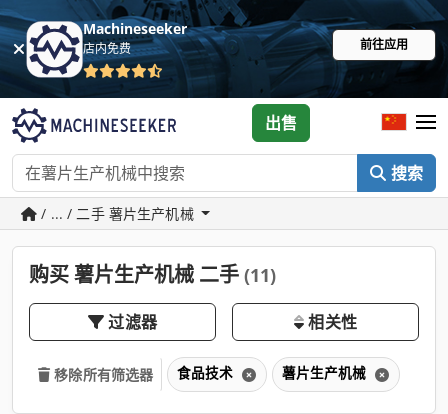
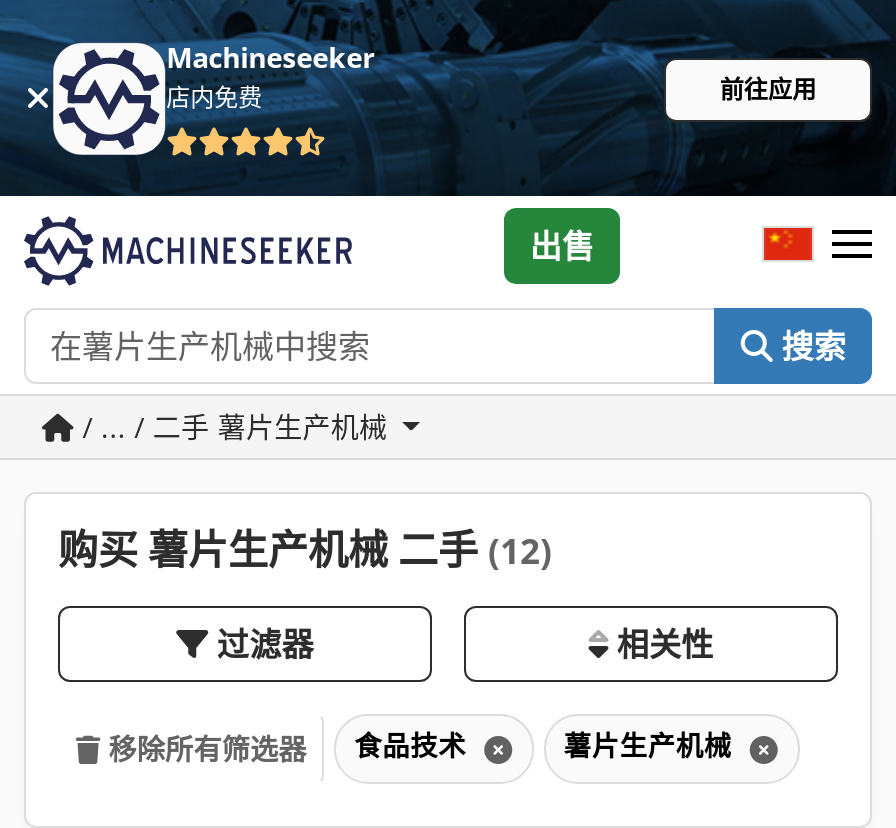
- 购买 薯片生产机械 二手(11)
+ 购买 薯片生产机械 二手(12)
